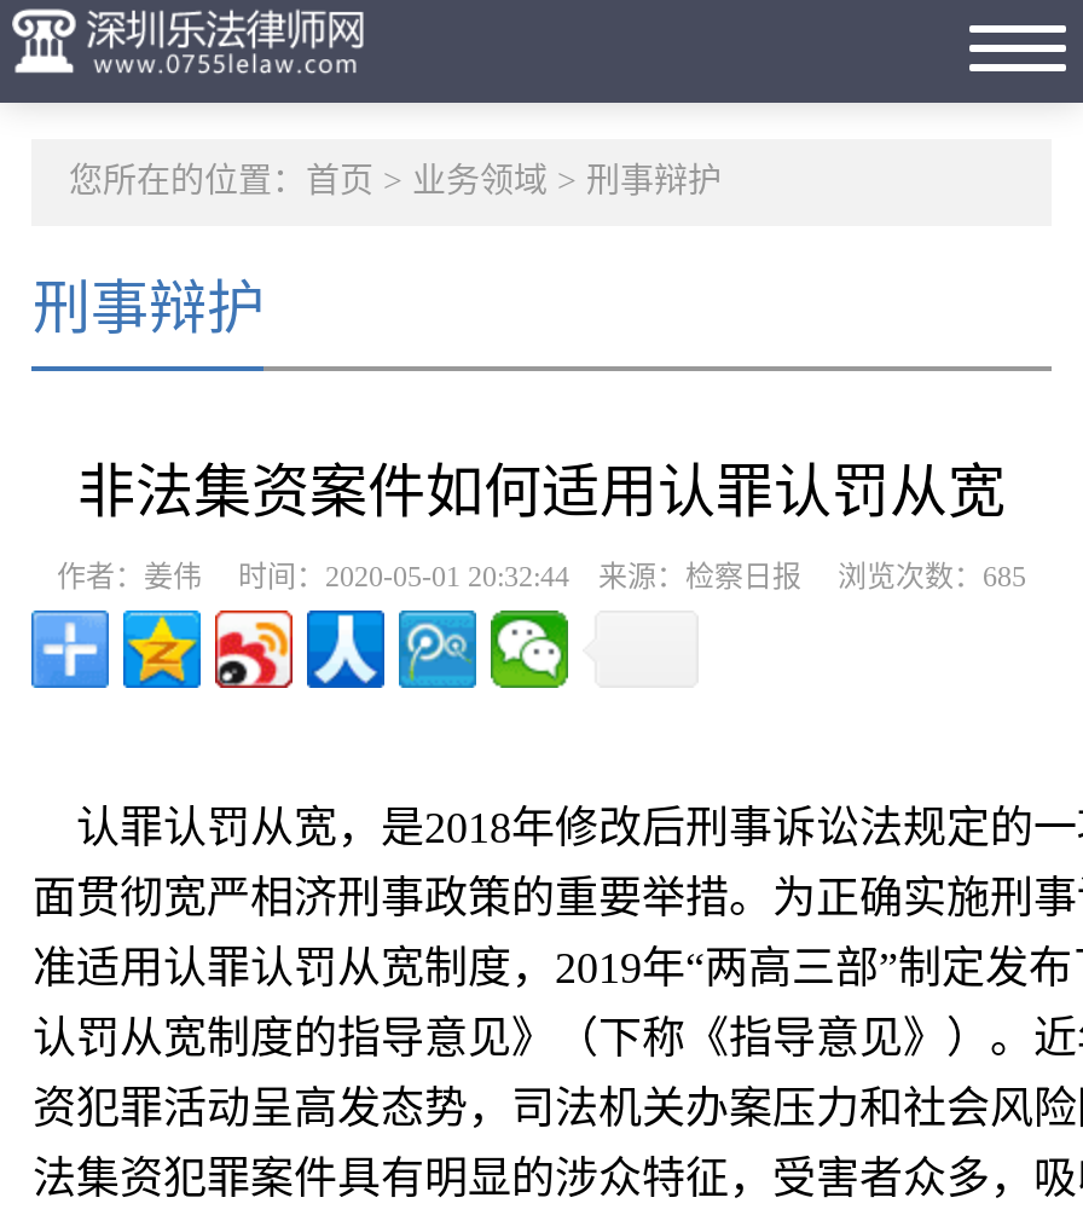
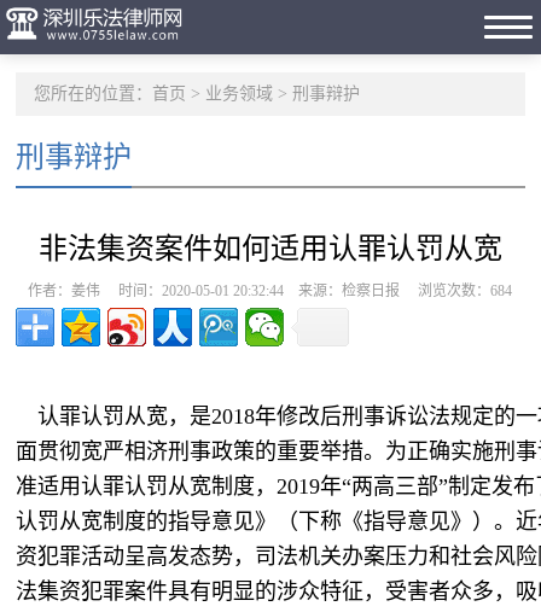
- 作者：姜伟 时间：2020-05-01 20:32:44 来源：检察日报 浏览次数：685
+ 作者：姜伟 时间：2020-05-01 20:32:44 来源：检察日报 浏览次数：684
